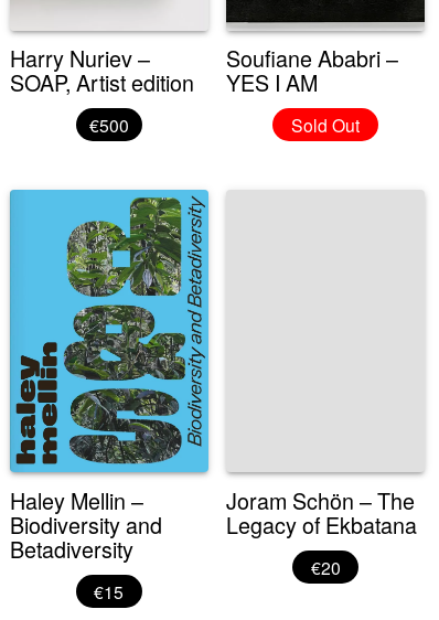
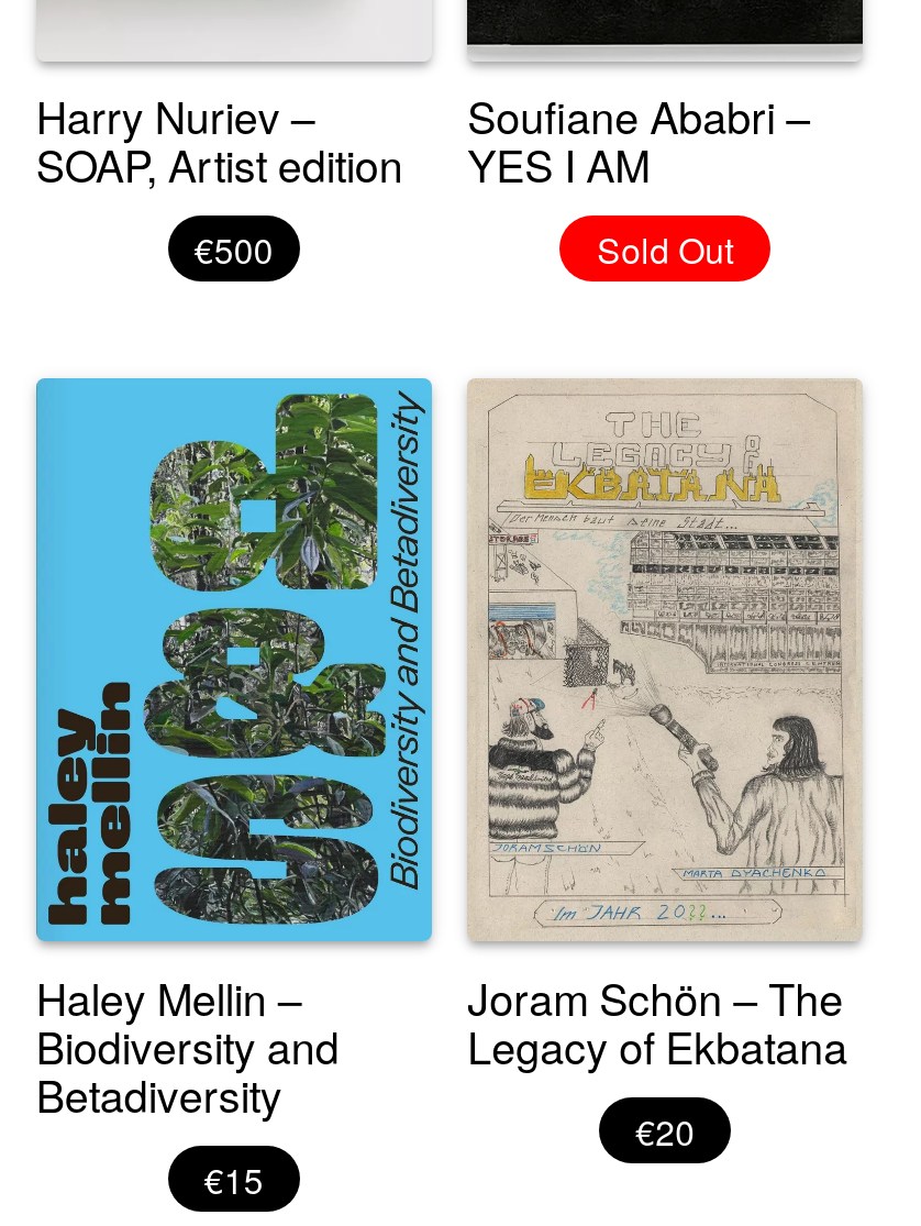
+ [image]
